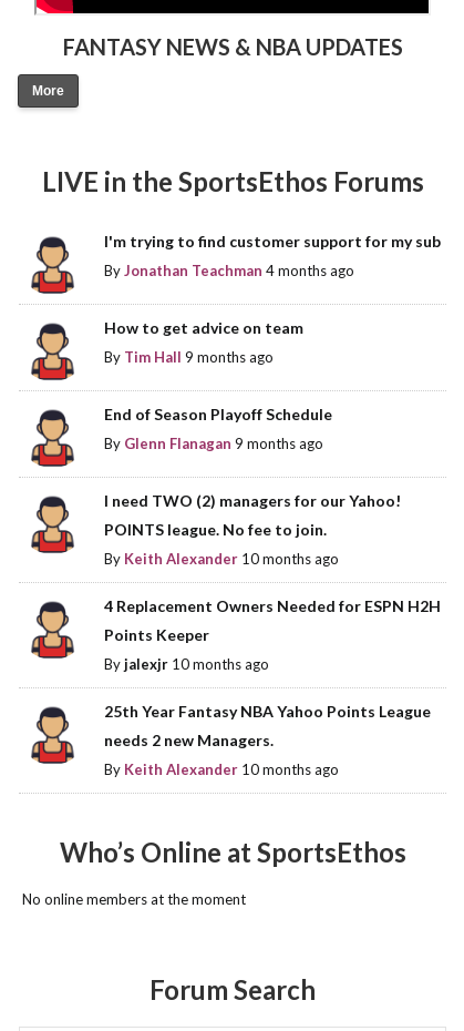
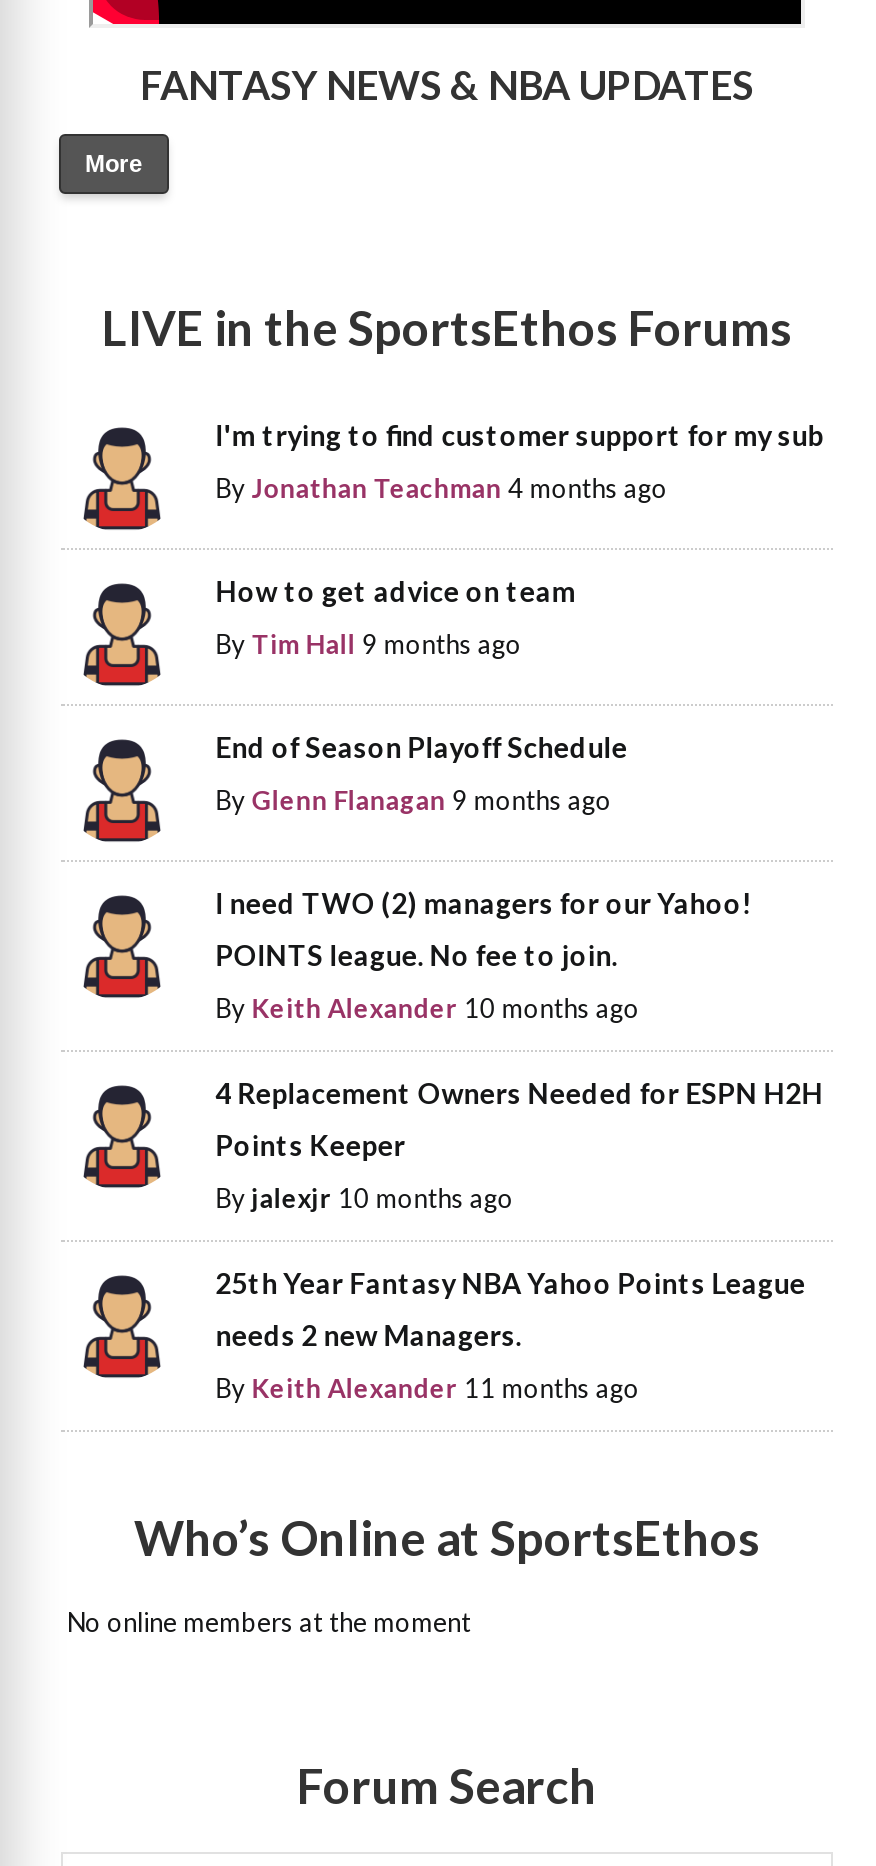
- By Keith Alexander 10 months ago
+ By Keith Alexander 11 months ago
